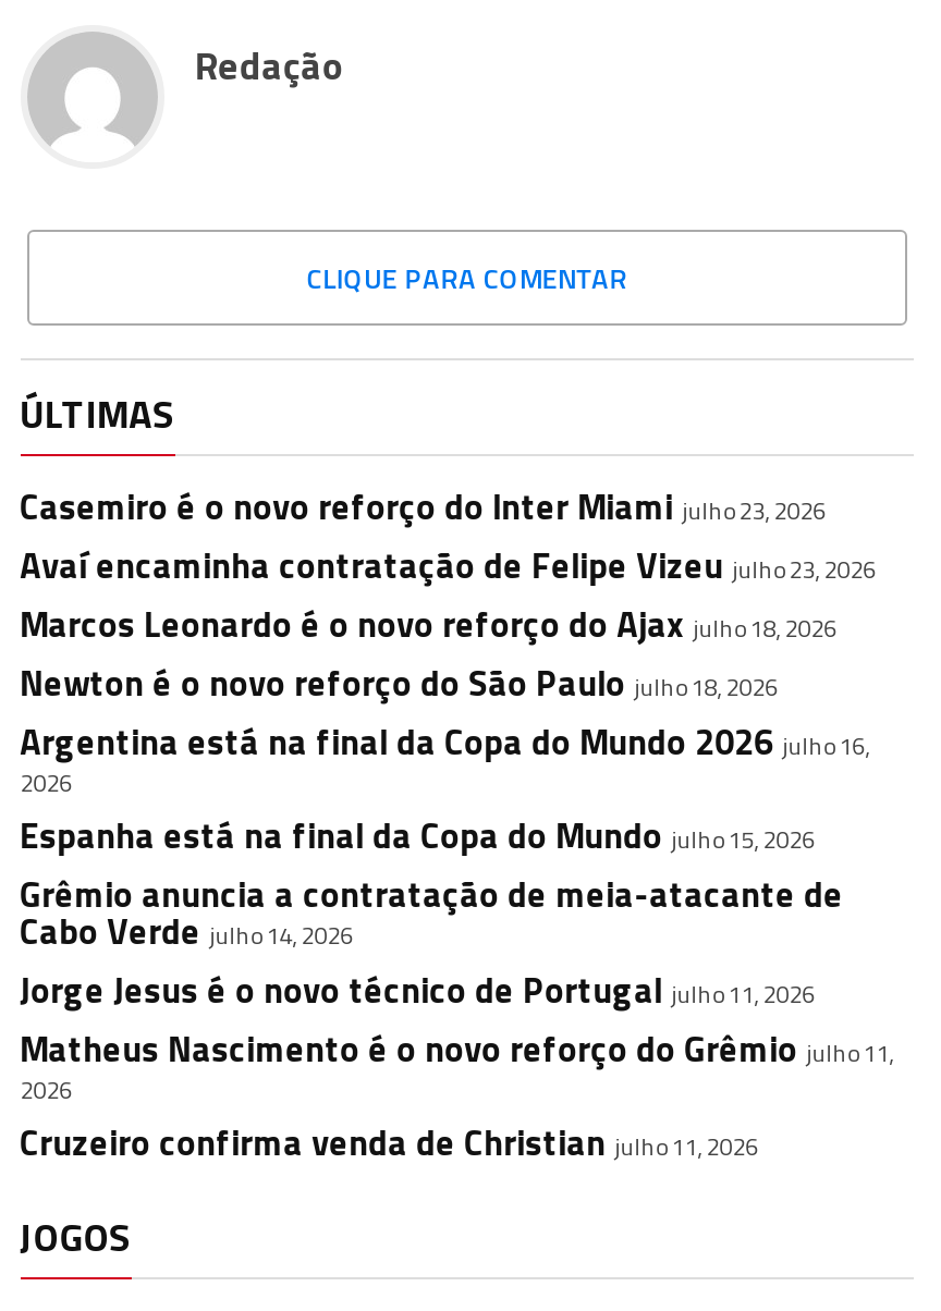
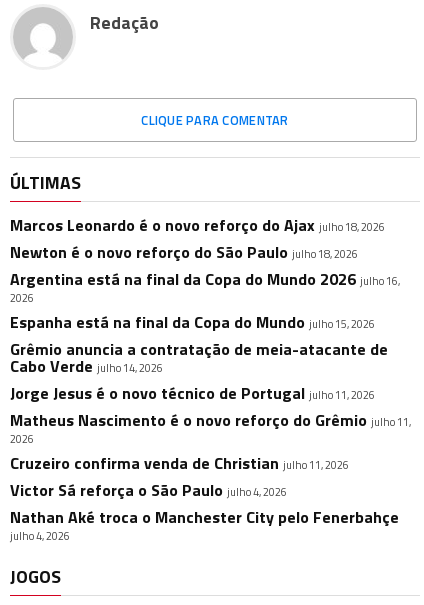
- Casemiro é o novo reforço do Inter Miami julho 23, 2026
- Avaí encaminha contratação de Felipe Vizeu julho 23, 2026

moved up: Marcos Leonardo é o novo reforço do Ajax julho 18, 2026 | Newton é o novo reforço do São Paulo julho 18, 2026 | Argentina está na final da Copa do Mundo 2026 julho 16, | ... | 2026 | Cruzeiro confirma venda de Christian julho 11, 2026

+ Victor Sá reforça o São Paulo julho 4, 2026
+ Nathan Aké troca o Manchester City pelo Fenerbahçe
+ julho 4, 2026
